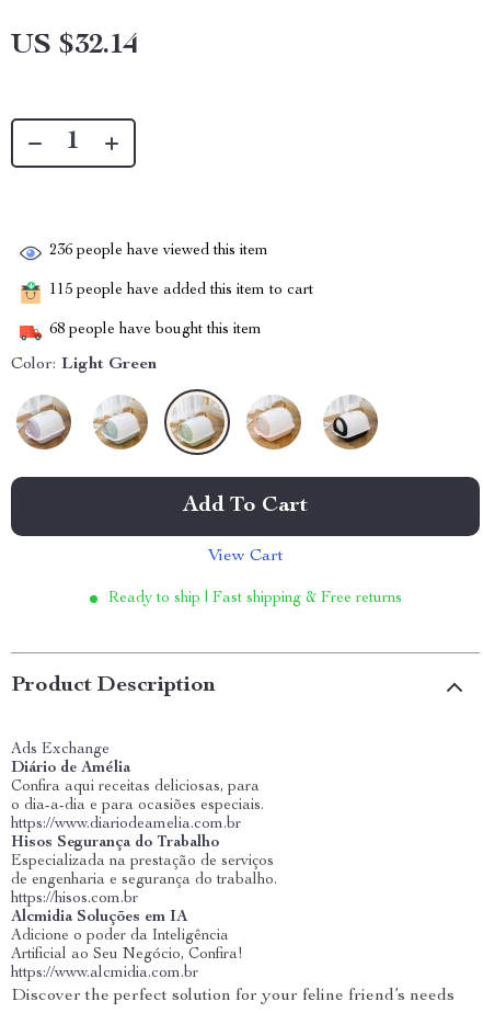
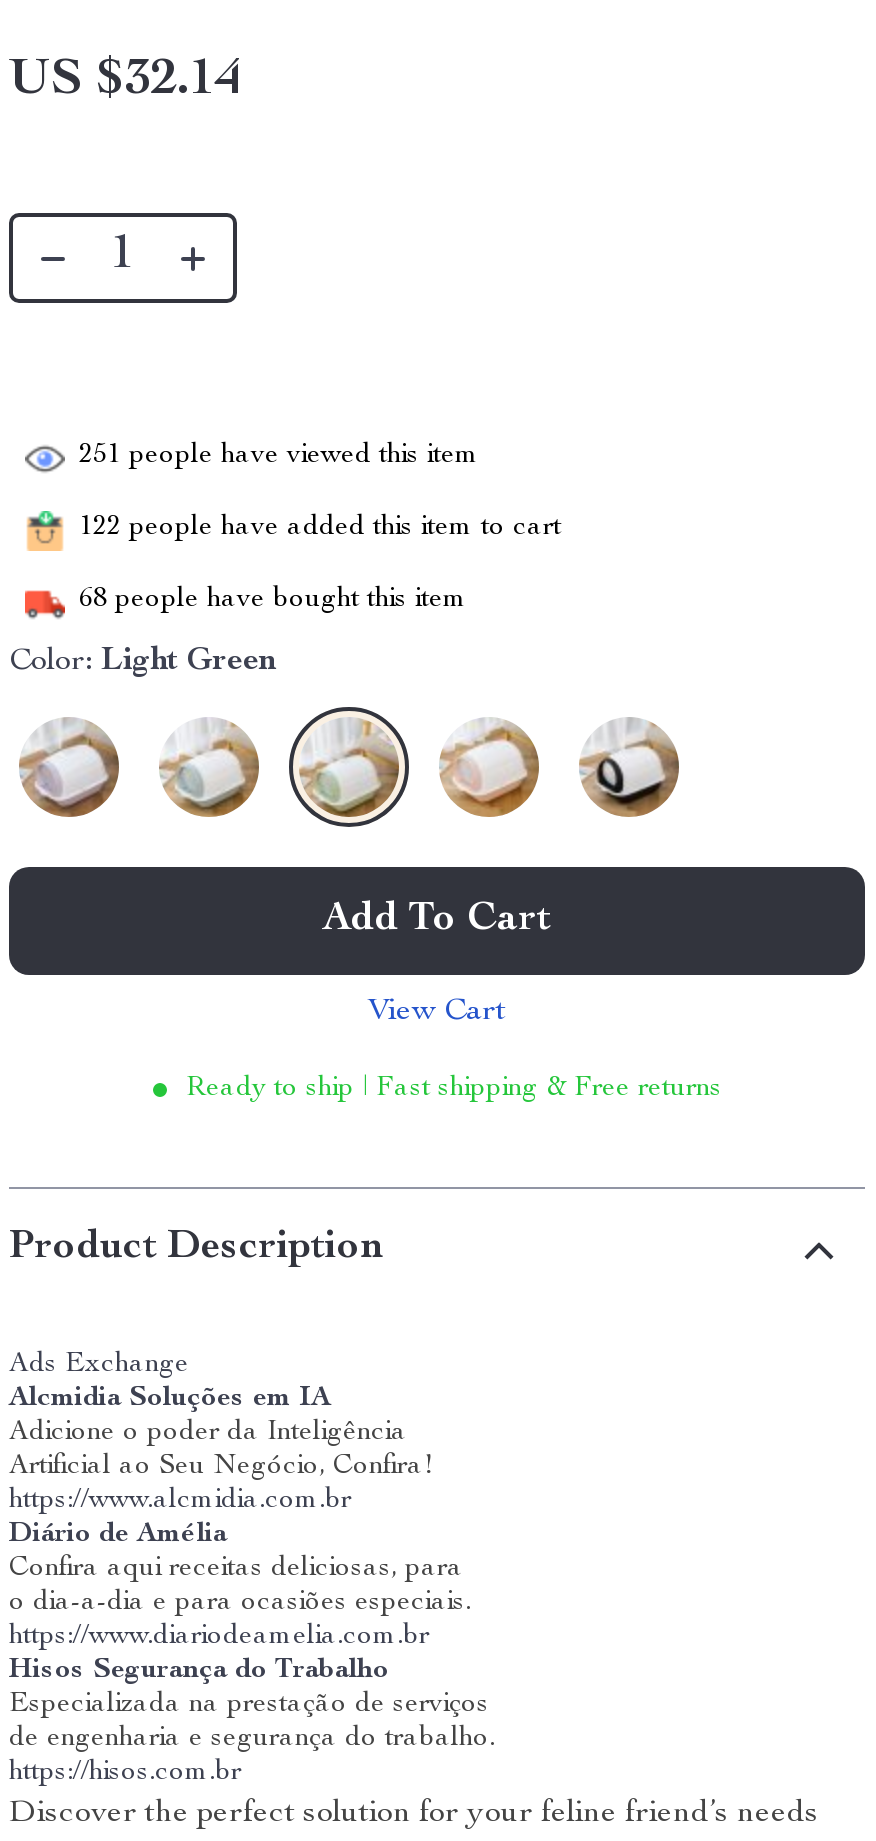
- 236 people have viewed this item
+ 251 people have viewed this item

- 115 people have added this item to cart
+ 122 people have added this item to cart

moved down: Diário de Amélia | Confira aqui receitas deliciosas, para | o dia-a-dia e para ocasiões especiais. | https://www.diariodeamelia.com.br | Hisos Segurança do Trabalho | Especializada na prestação de serviços | de engenharia e segurança do trabalho. | https://hisos.com.br

moved up: Alcmidia Soluções em IA | Adicione o poder da Inteligência | Artificial ao Seu Negócio, Confira! | https://www.alcmidia.com.br
